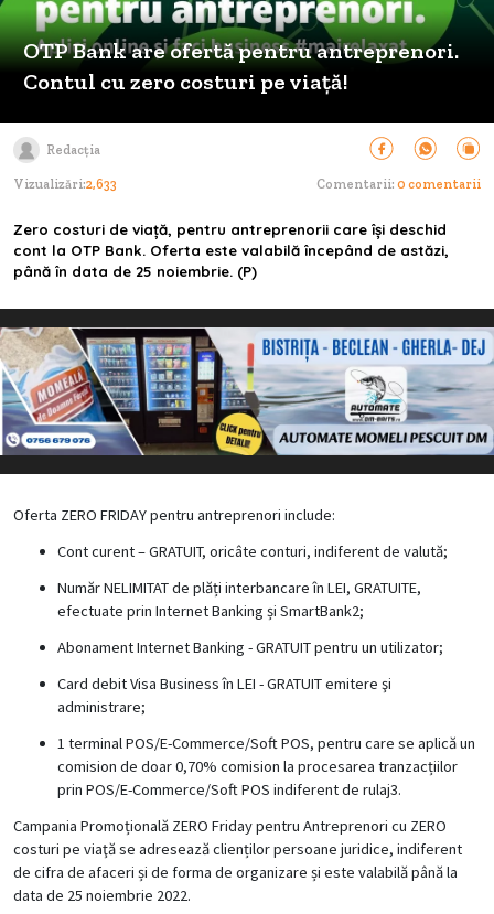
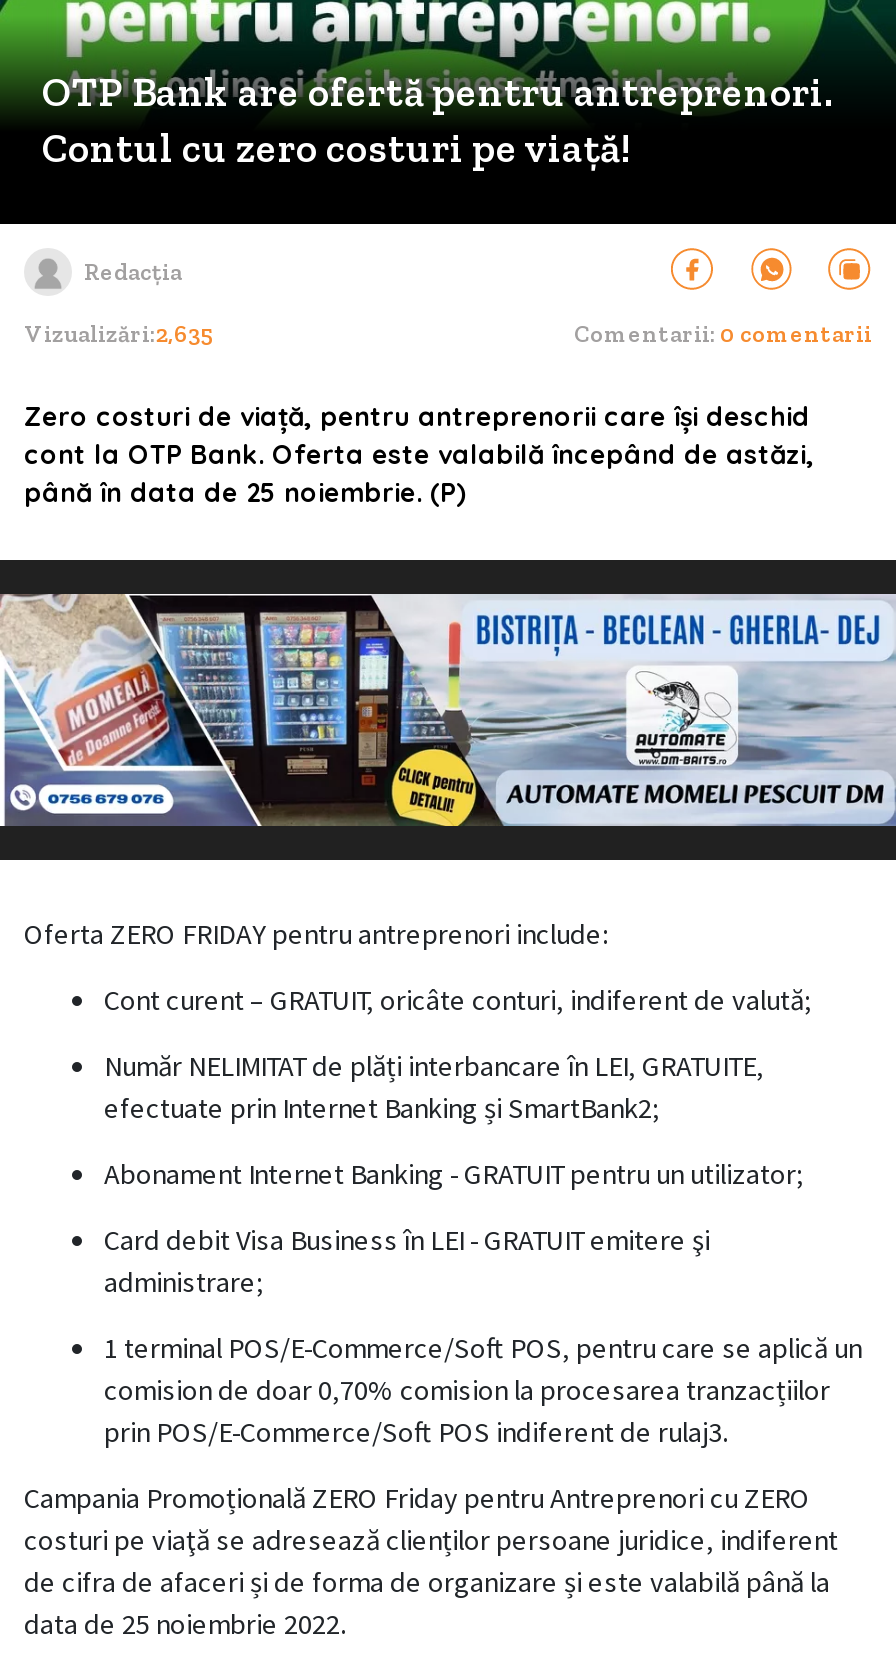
- Vizualizări:2,633
+ Vizualizări:2,635
